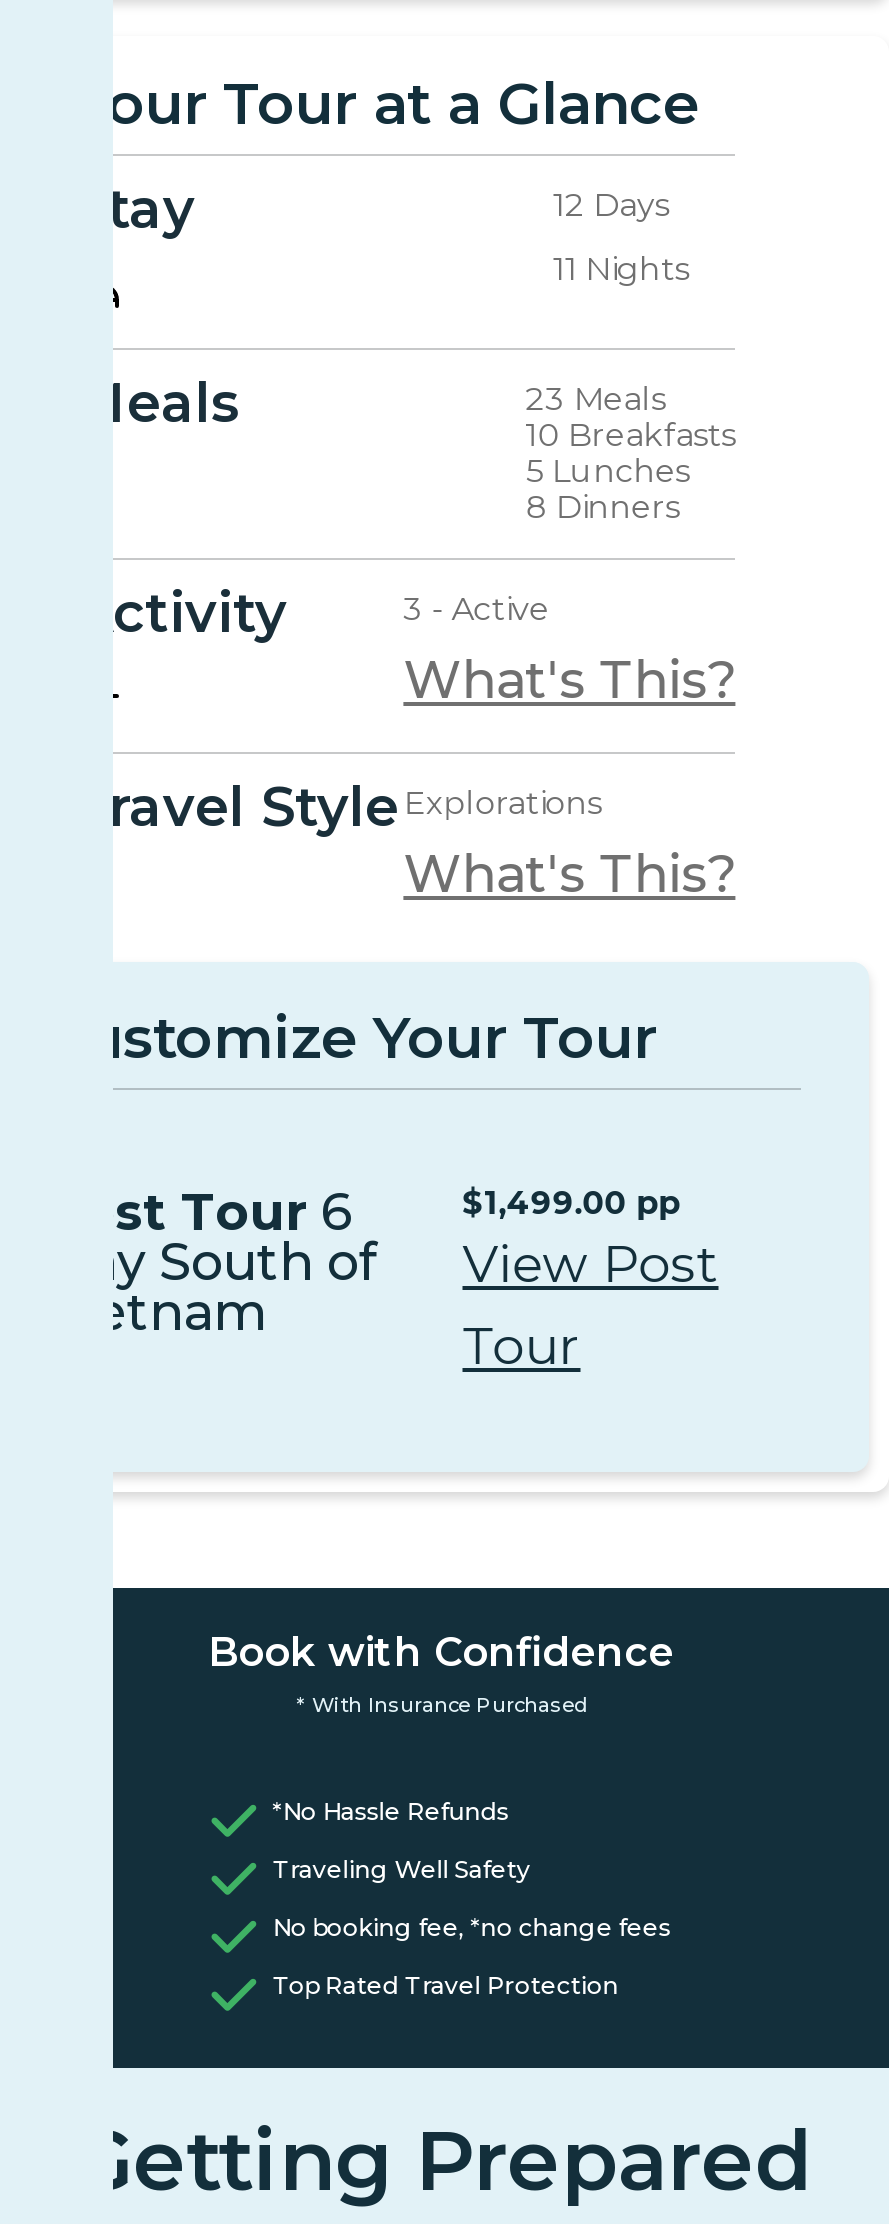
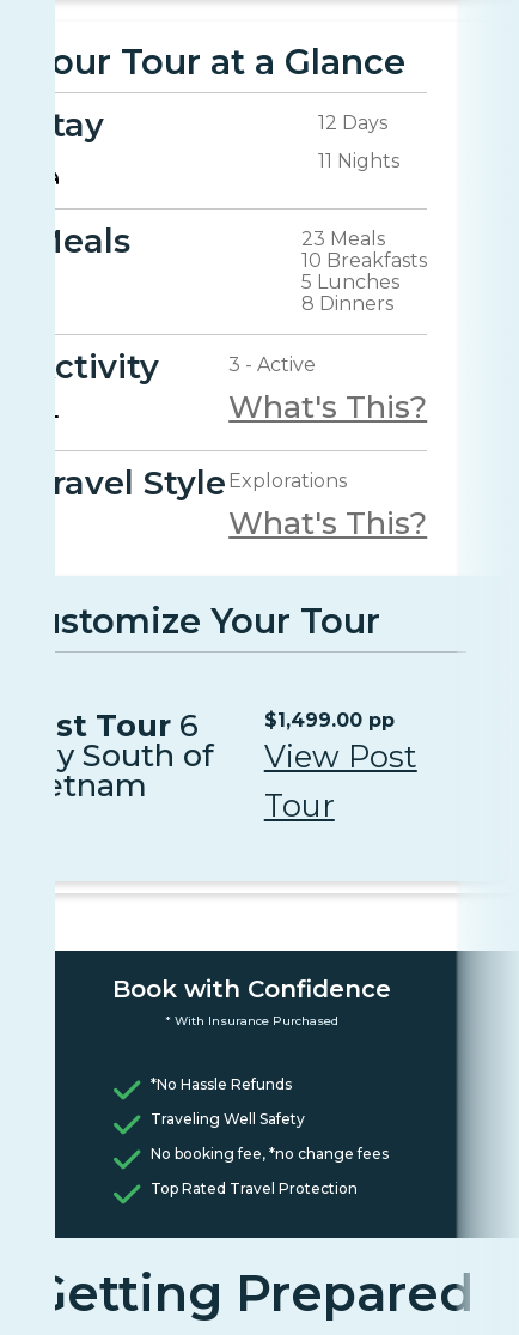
+ [image]
